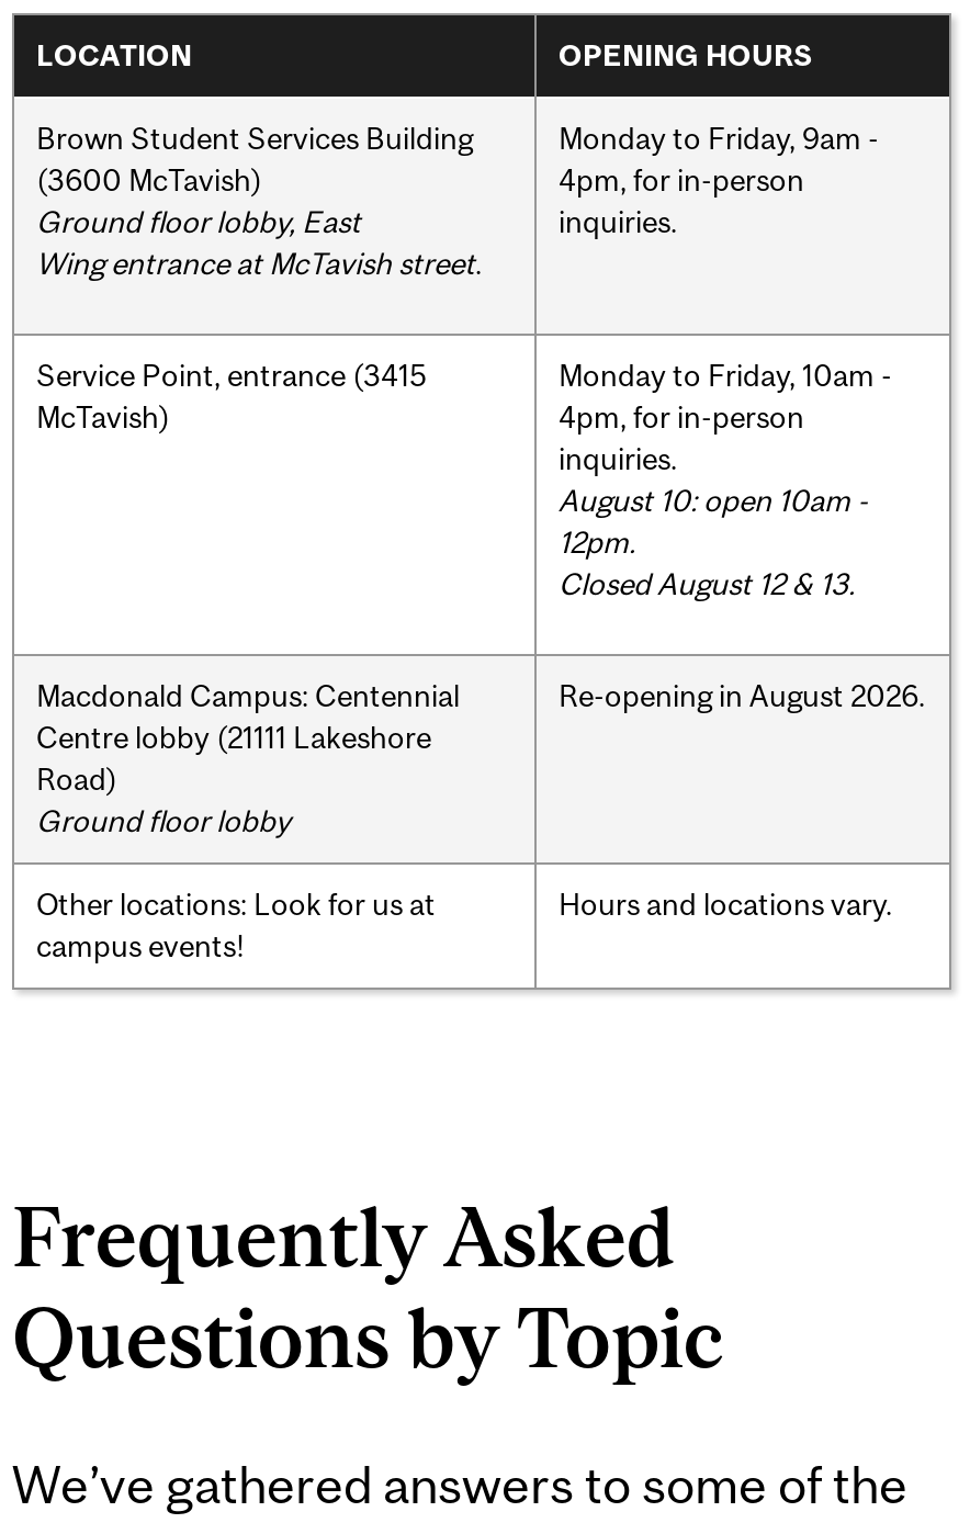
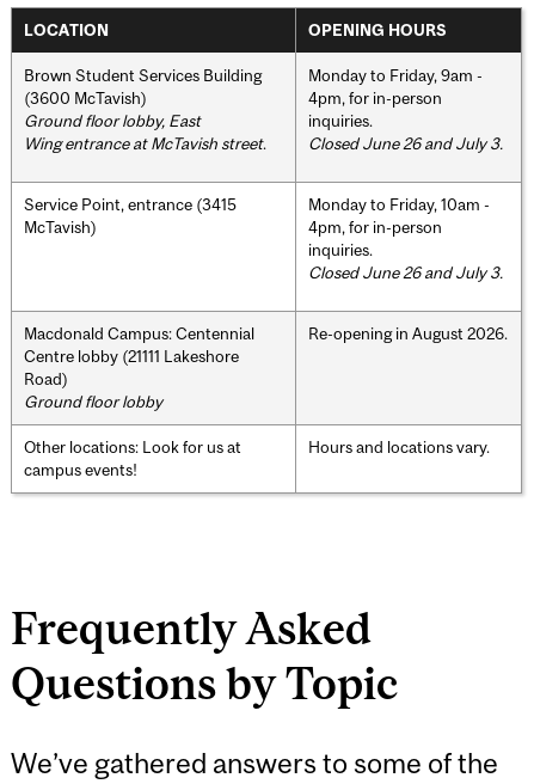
+ Closed June 26 and July 3.

- August 10: open 10am -
- 12pm.
- Closed August 12 & 13.
+ Closed June 26 and July 3.
